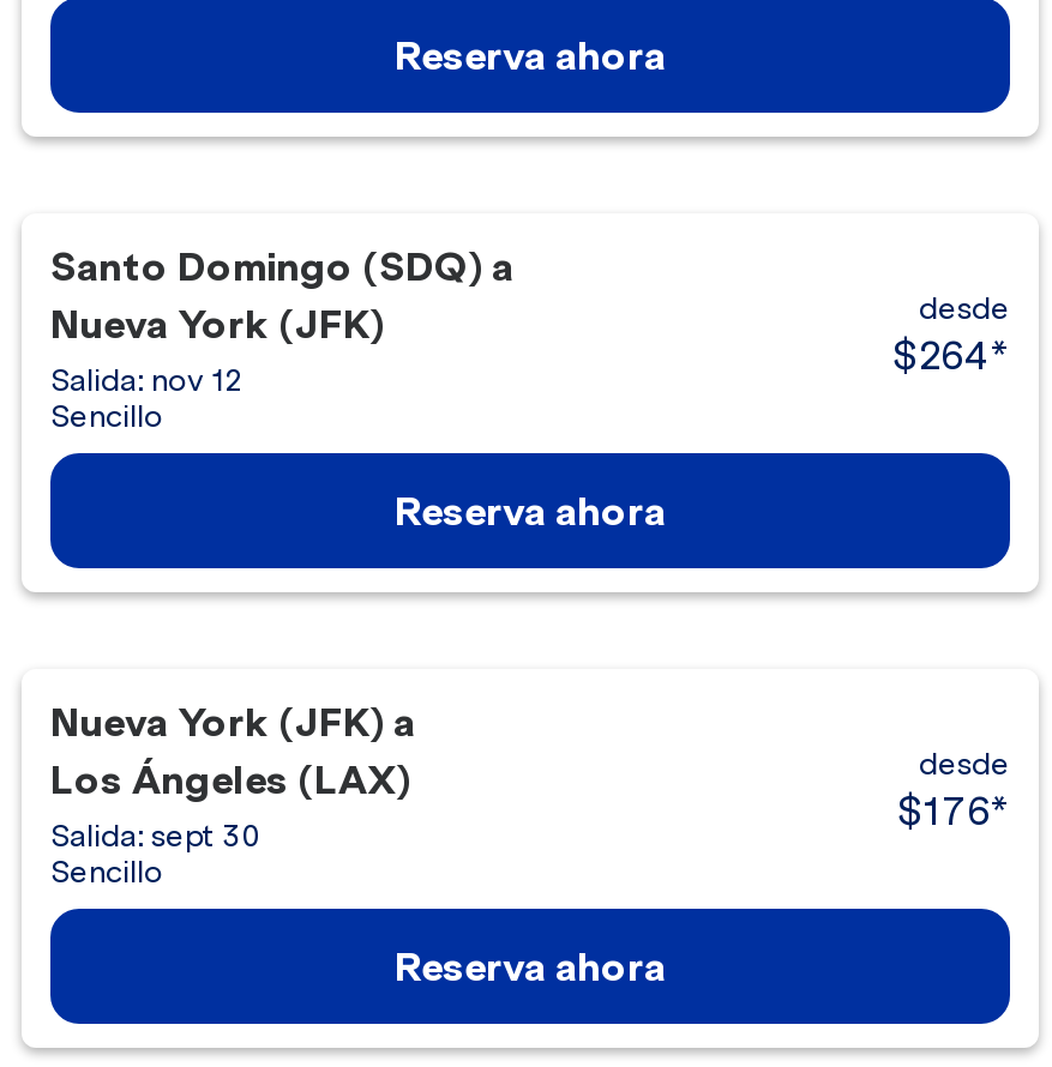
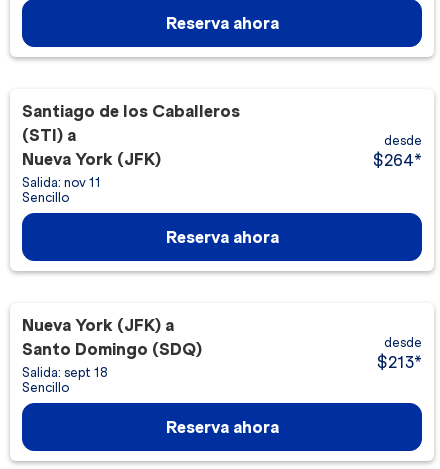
- Santo Domingo (SDQ) a
+ Santiago de los Caballeros
+ (STI) a

- Salida: nov 12
+ Salida: nov 11

- Los Ángeles (LAX)
- Salida: sept 30
+ Santo Domingo (SDQ)
+ Salida: sept 18

- $176*
+ $213*
